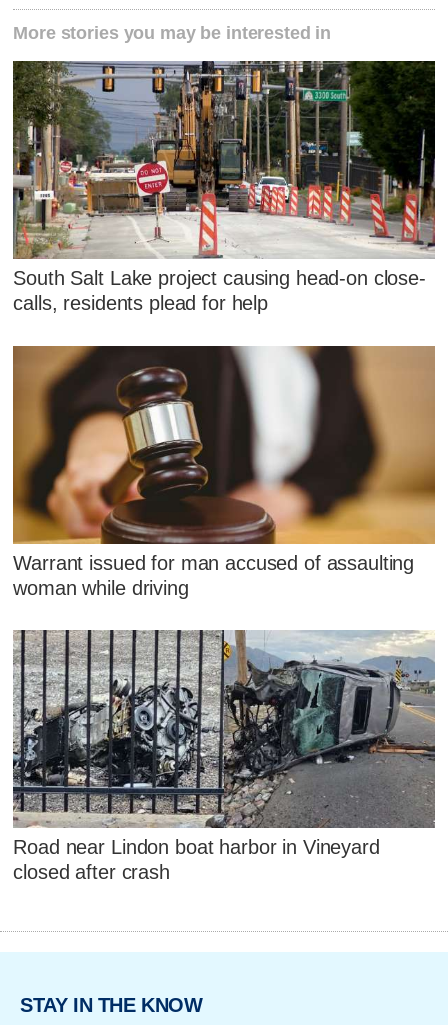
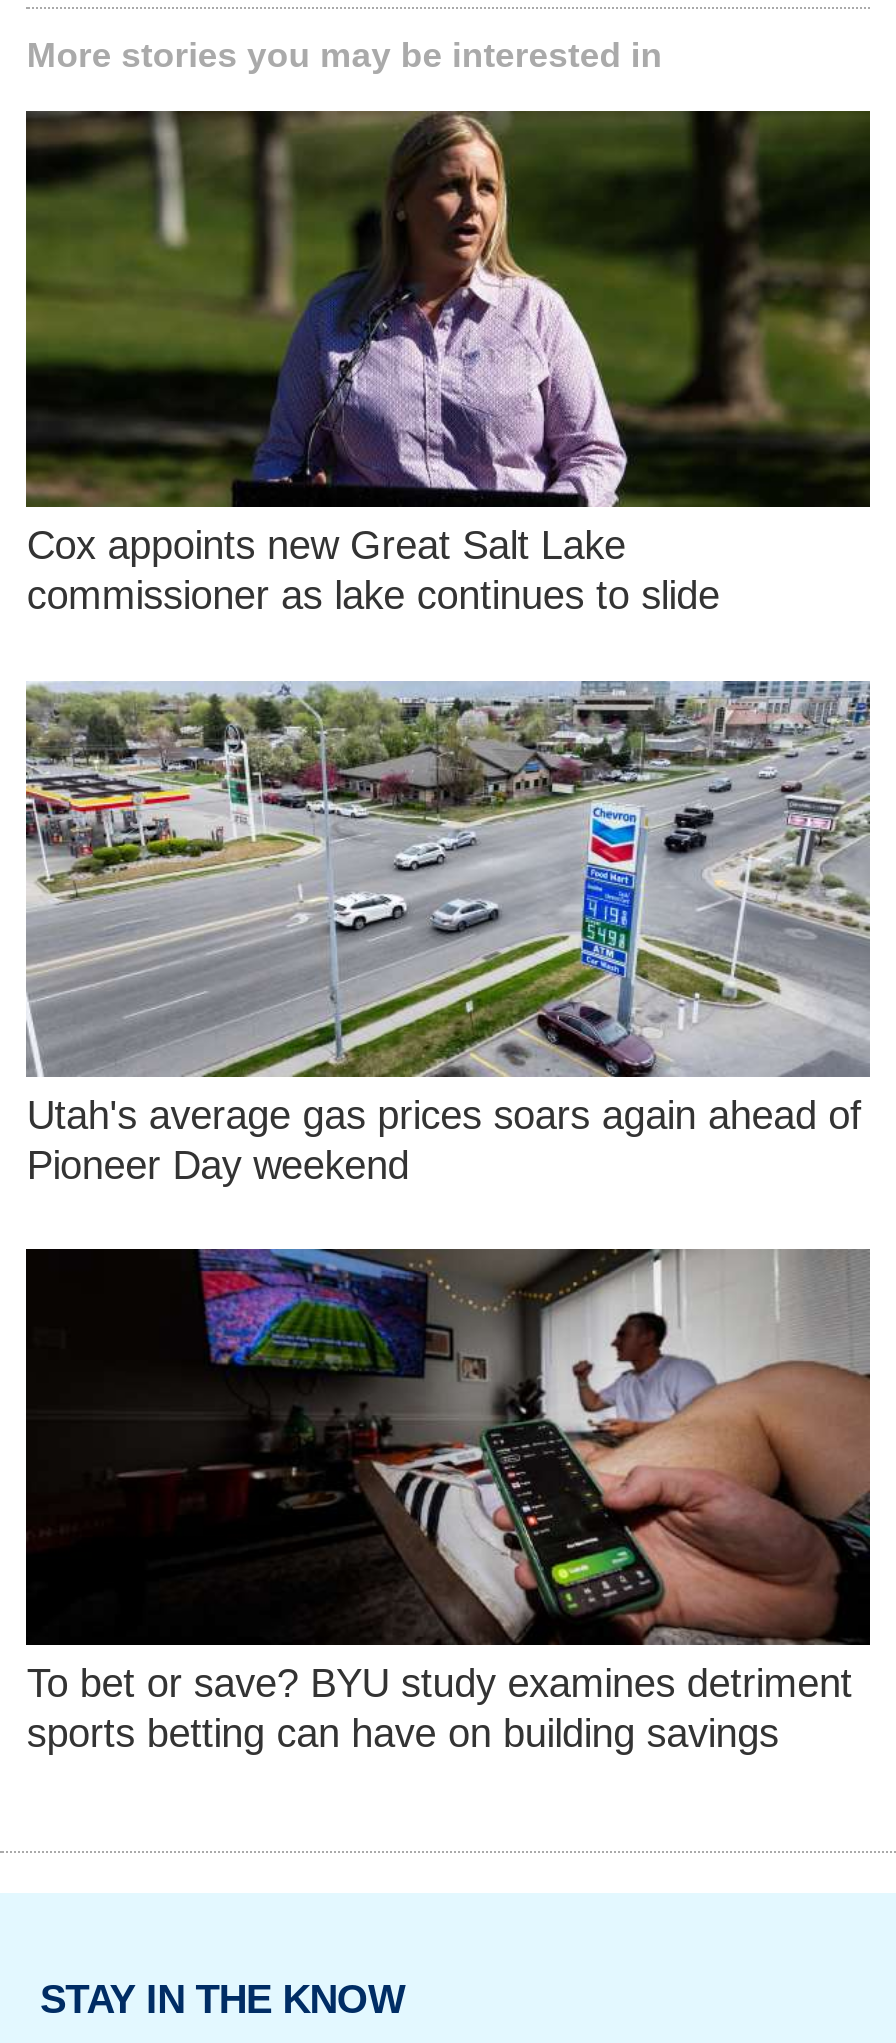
- [image]
- South Salt Lake project causing head-on close-
- calls, residents plead for help
+ [image]
+ Cox appoints new Great Salt Lake
+ commissioner as lake continues to slide

- [image]
- Warrant issued for man accused of assaulting
- woman while driving
+ [image]
+ Utah's average gas prices soars again ahead of
+ Pioneer Day weekend

- [image]
- Road near Lindon boat harbor in Vineyard
- closed after crash
+ [image]
+ To bet or save? BYU study examines detriment
+ sports betting can have on building savings
